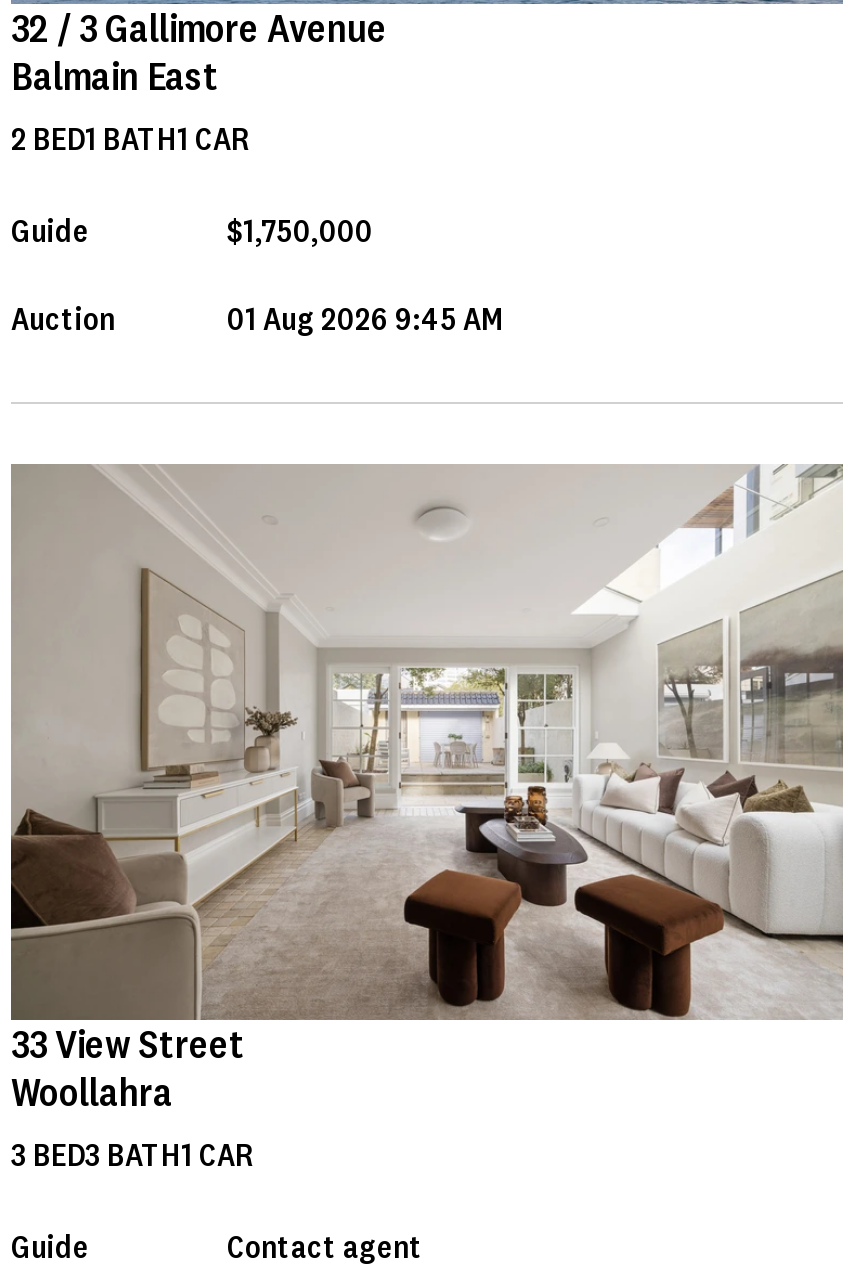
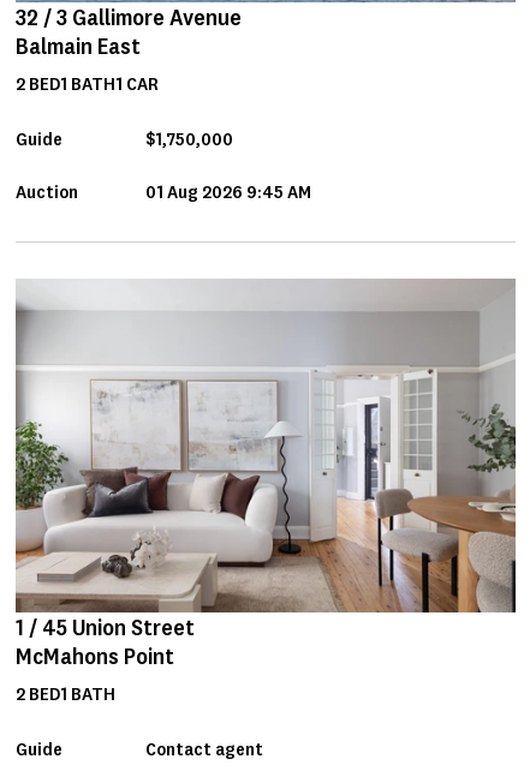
- [image]
- 33 View Street
- Woollahra
- 3 BED3 BATH 1 CAR
+ [image]
+ 1 /45 Union Street
+ McMahons Point
+ 2 BED1 BATH
